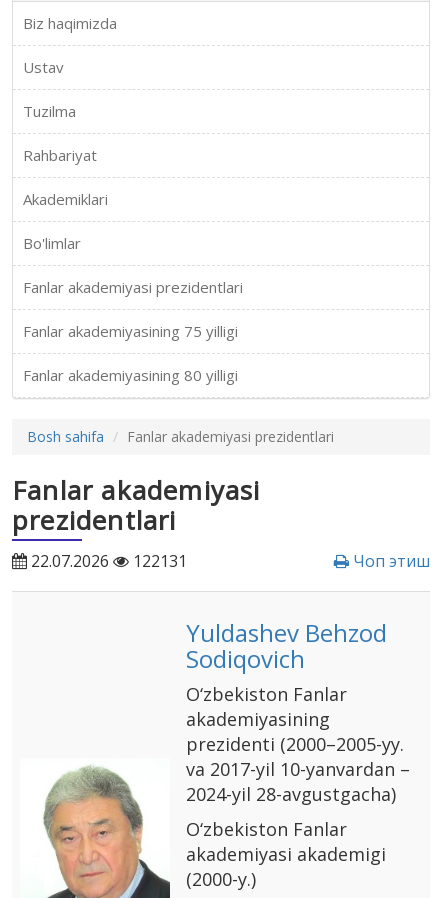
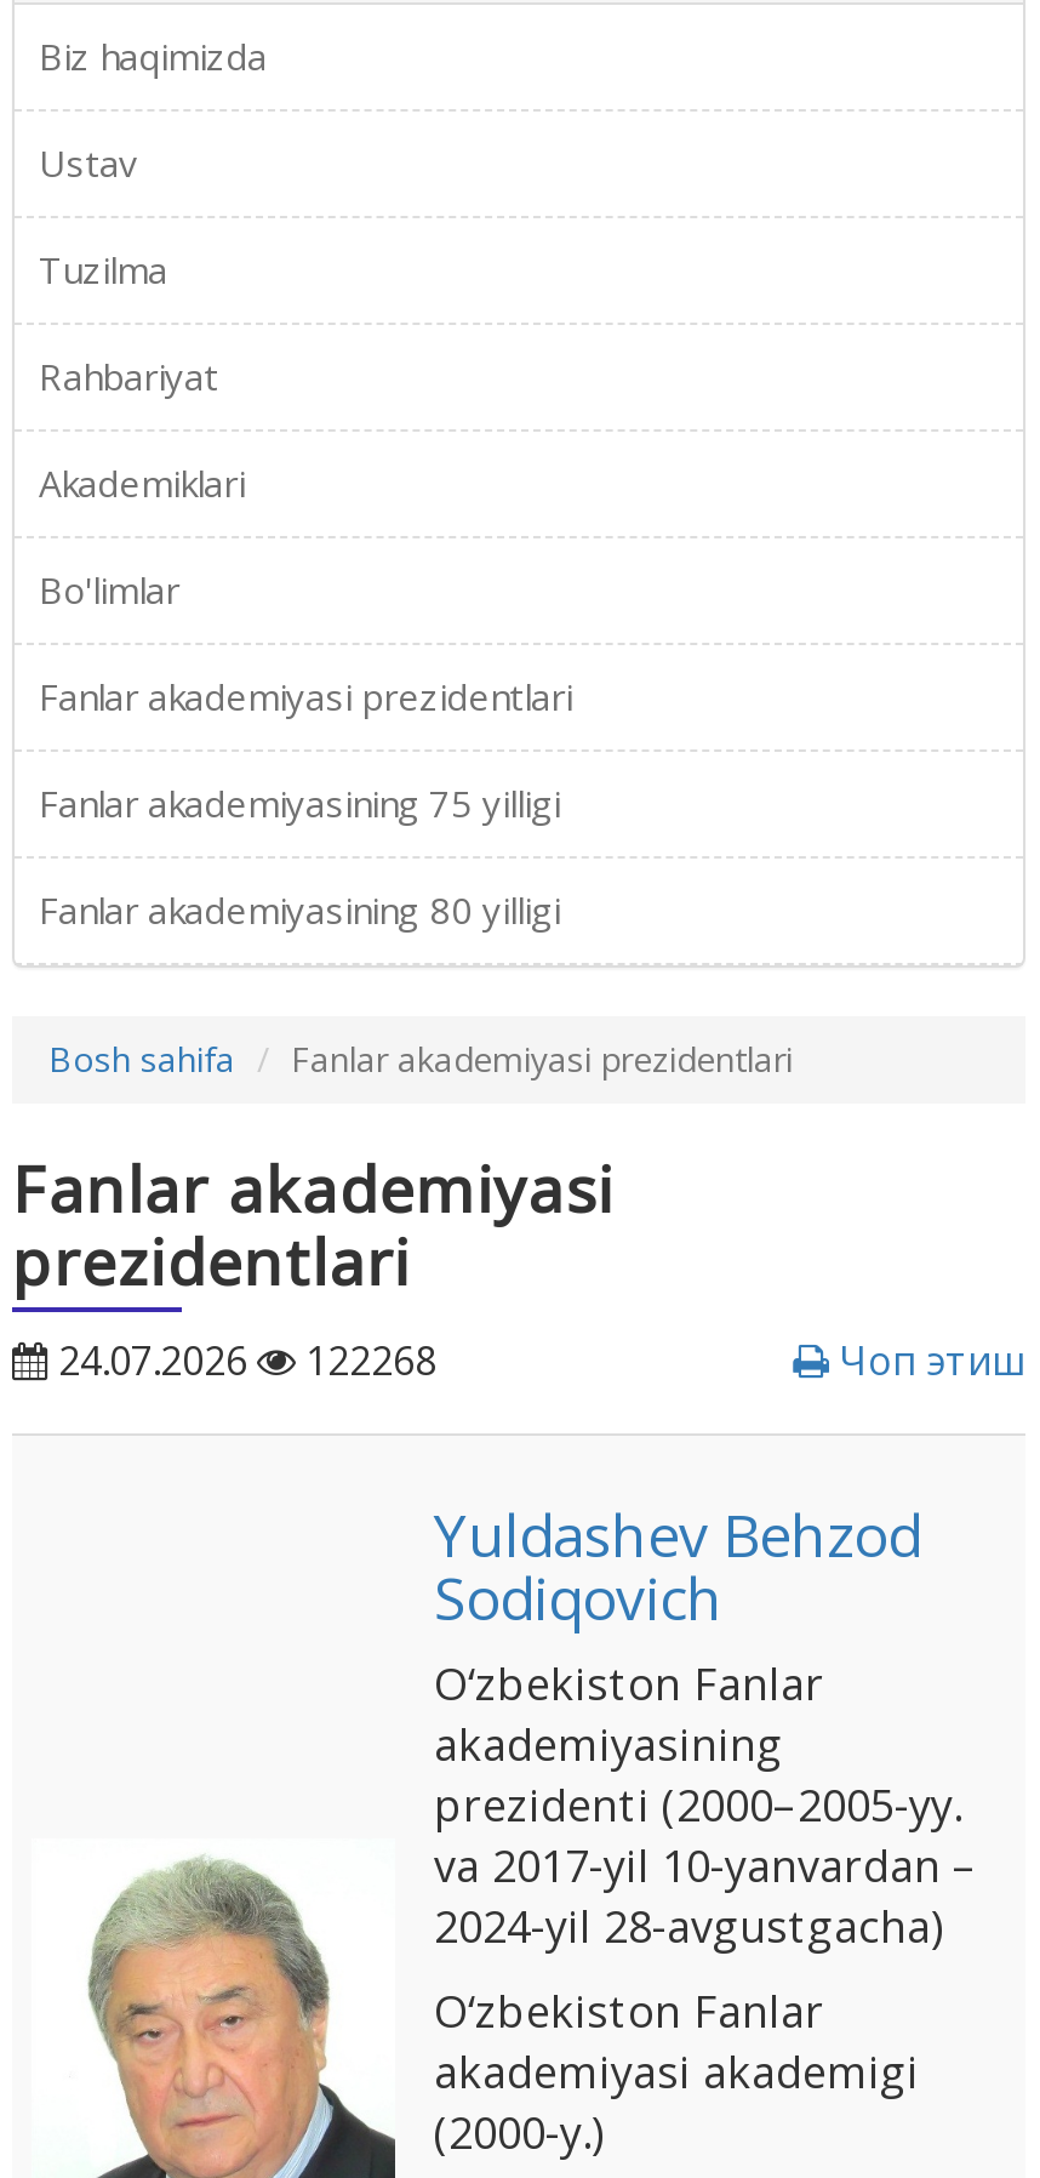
- 22.07.2026
+ 24.07.2026

- 122131
+ 122268
